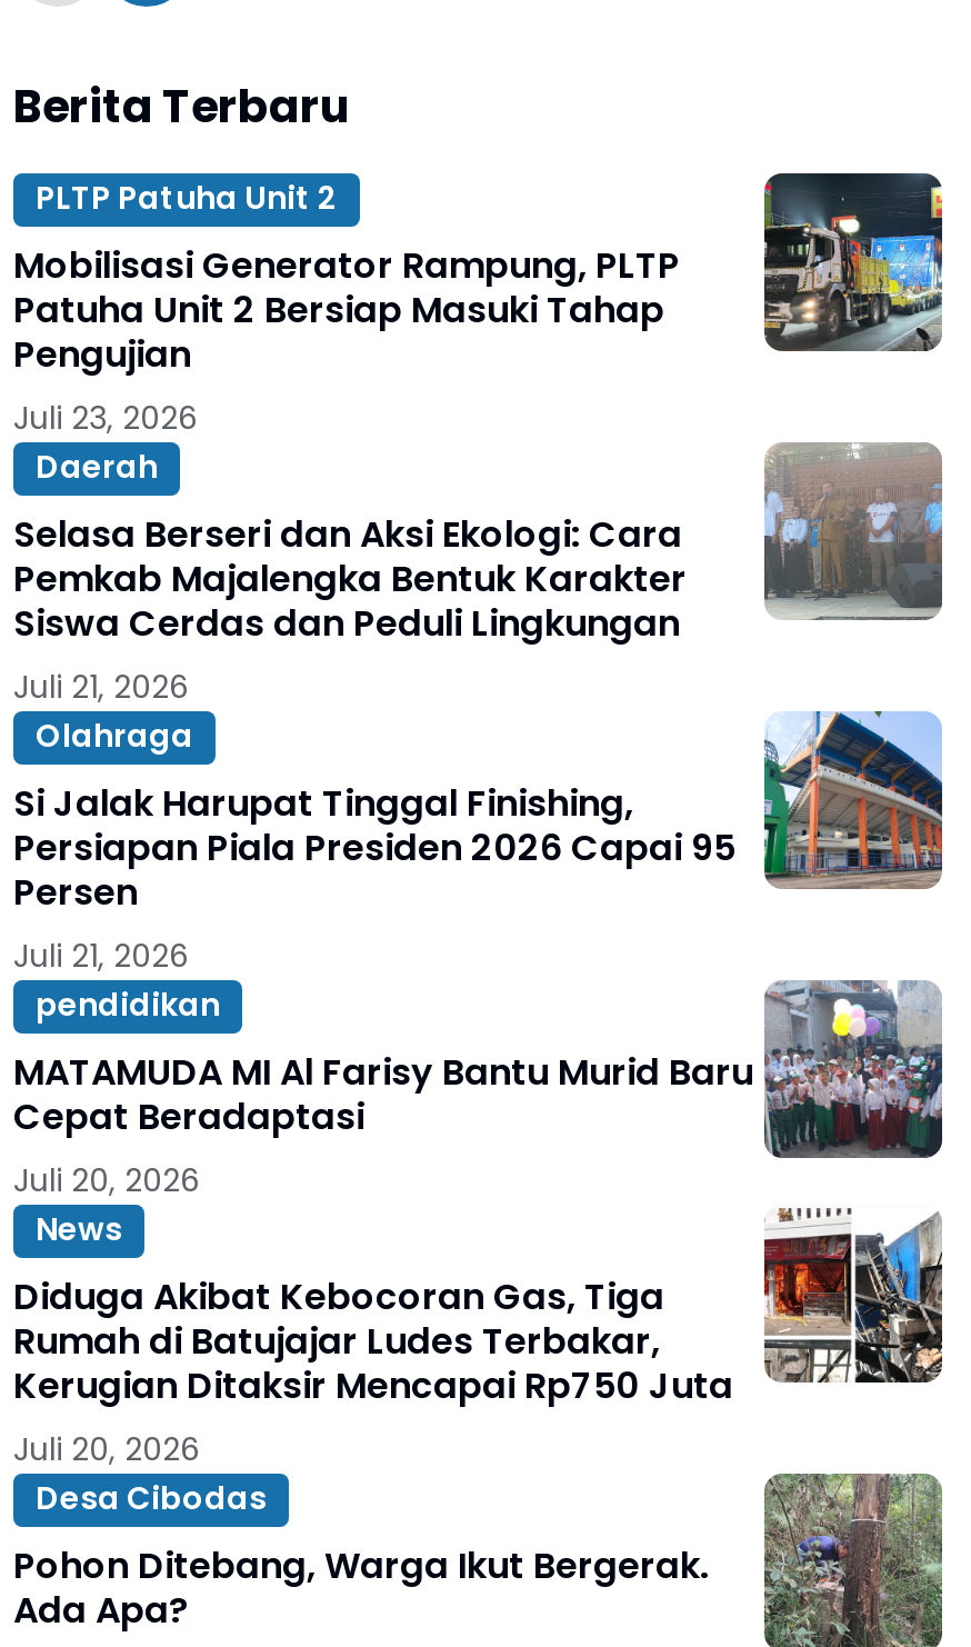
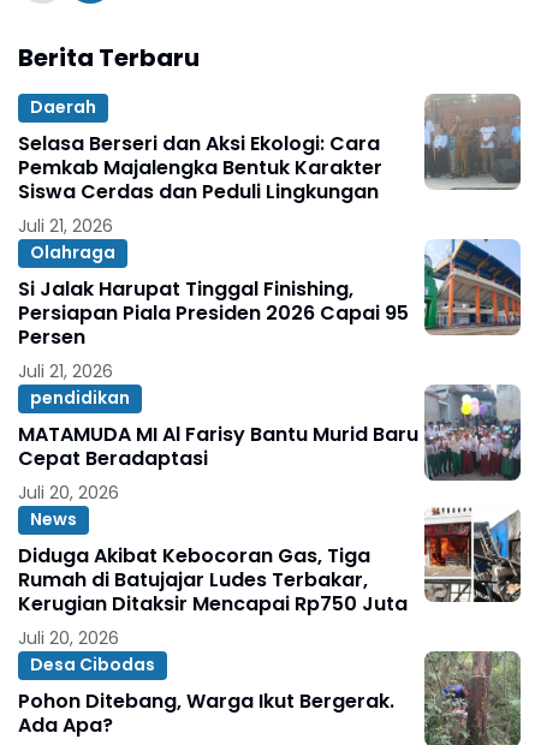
- [image]
- PLTP Patuha Unit 2
- Mobilisasi Generator Rampung, PLTP
- Patuha Unit 2 Bersiap Masuki Tahap
- Pengujian
- Juli 23, 2026
